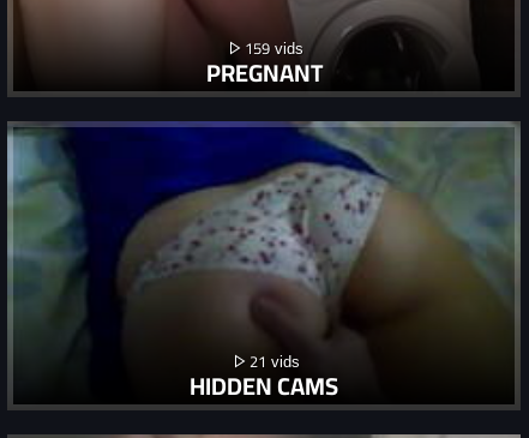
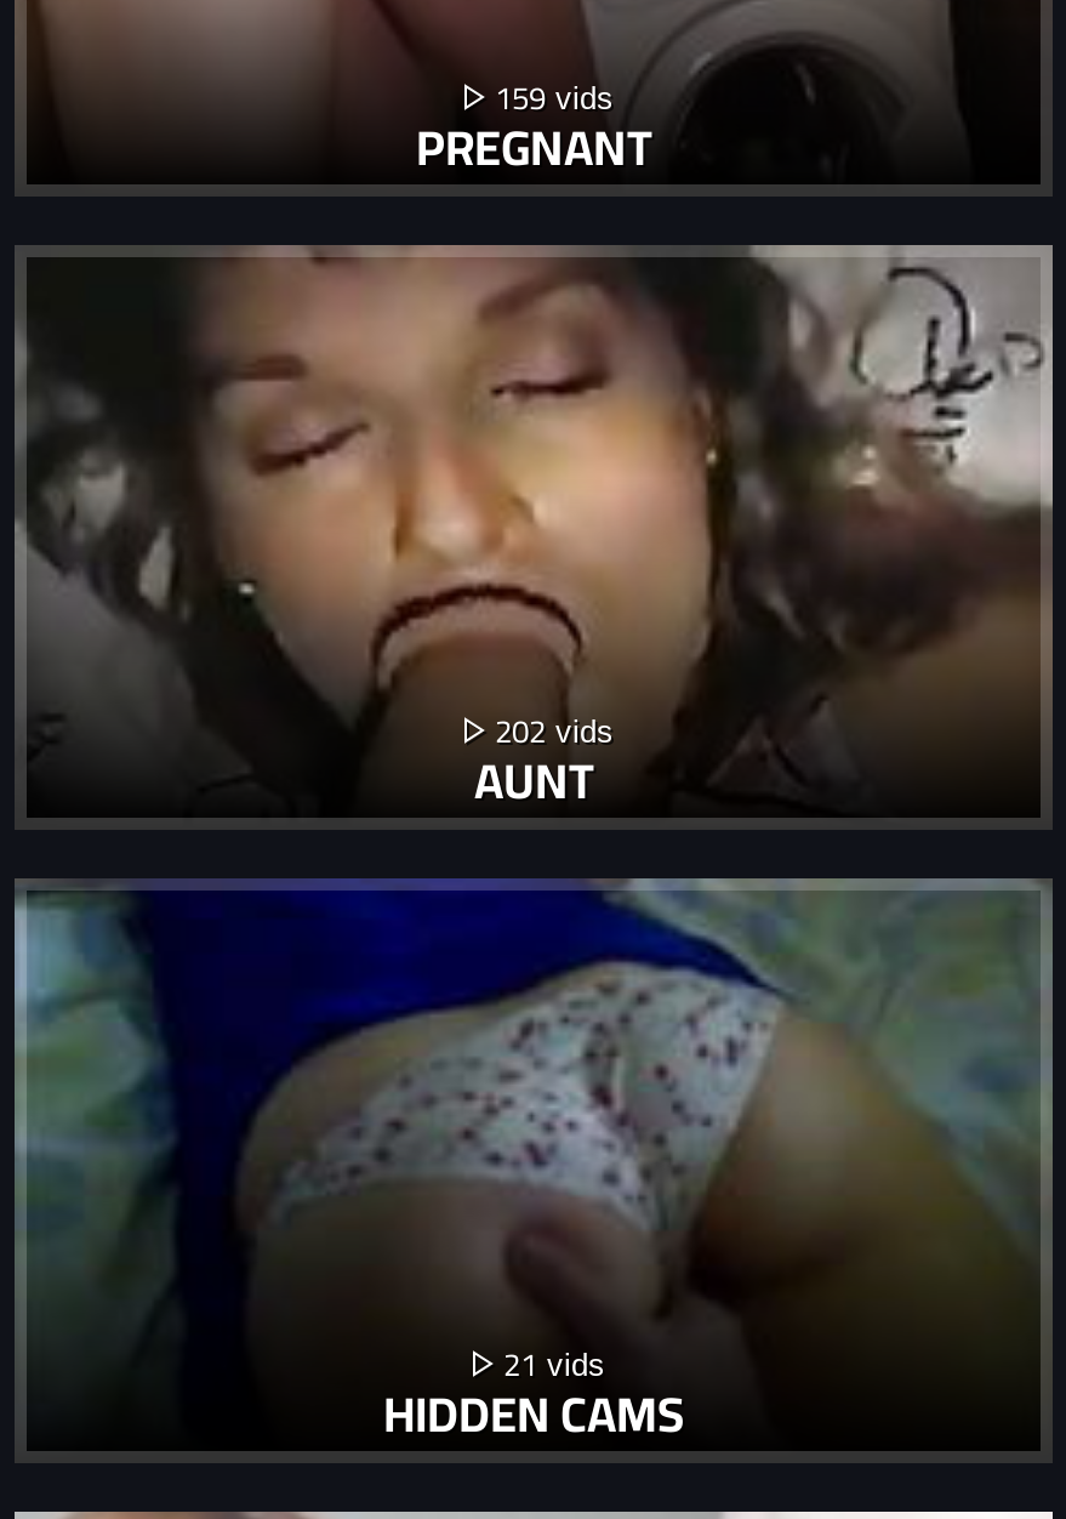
+ [image]
+ AUNT

+ 202
